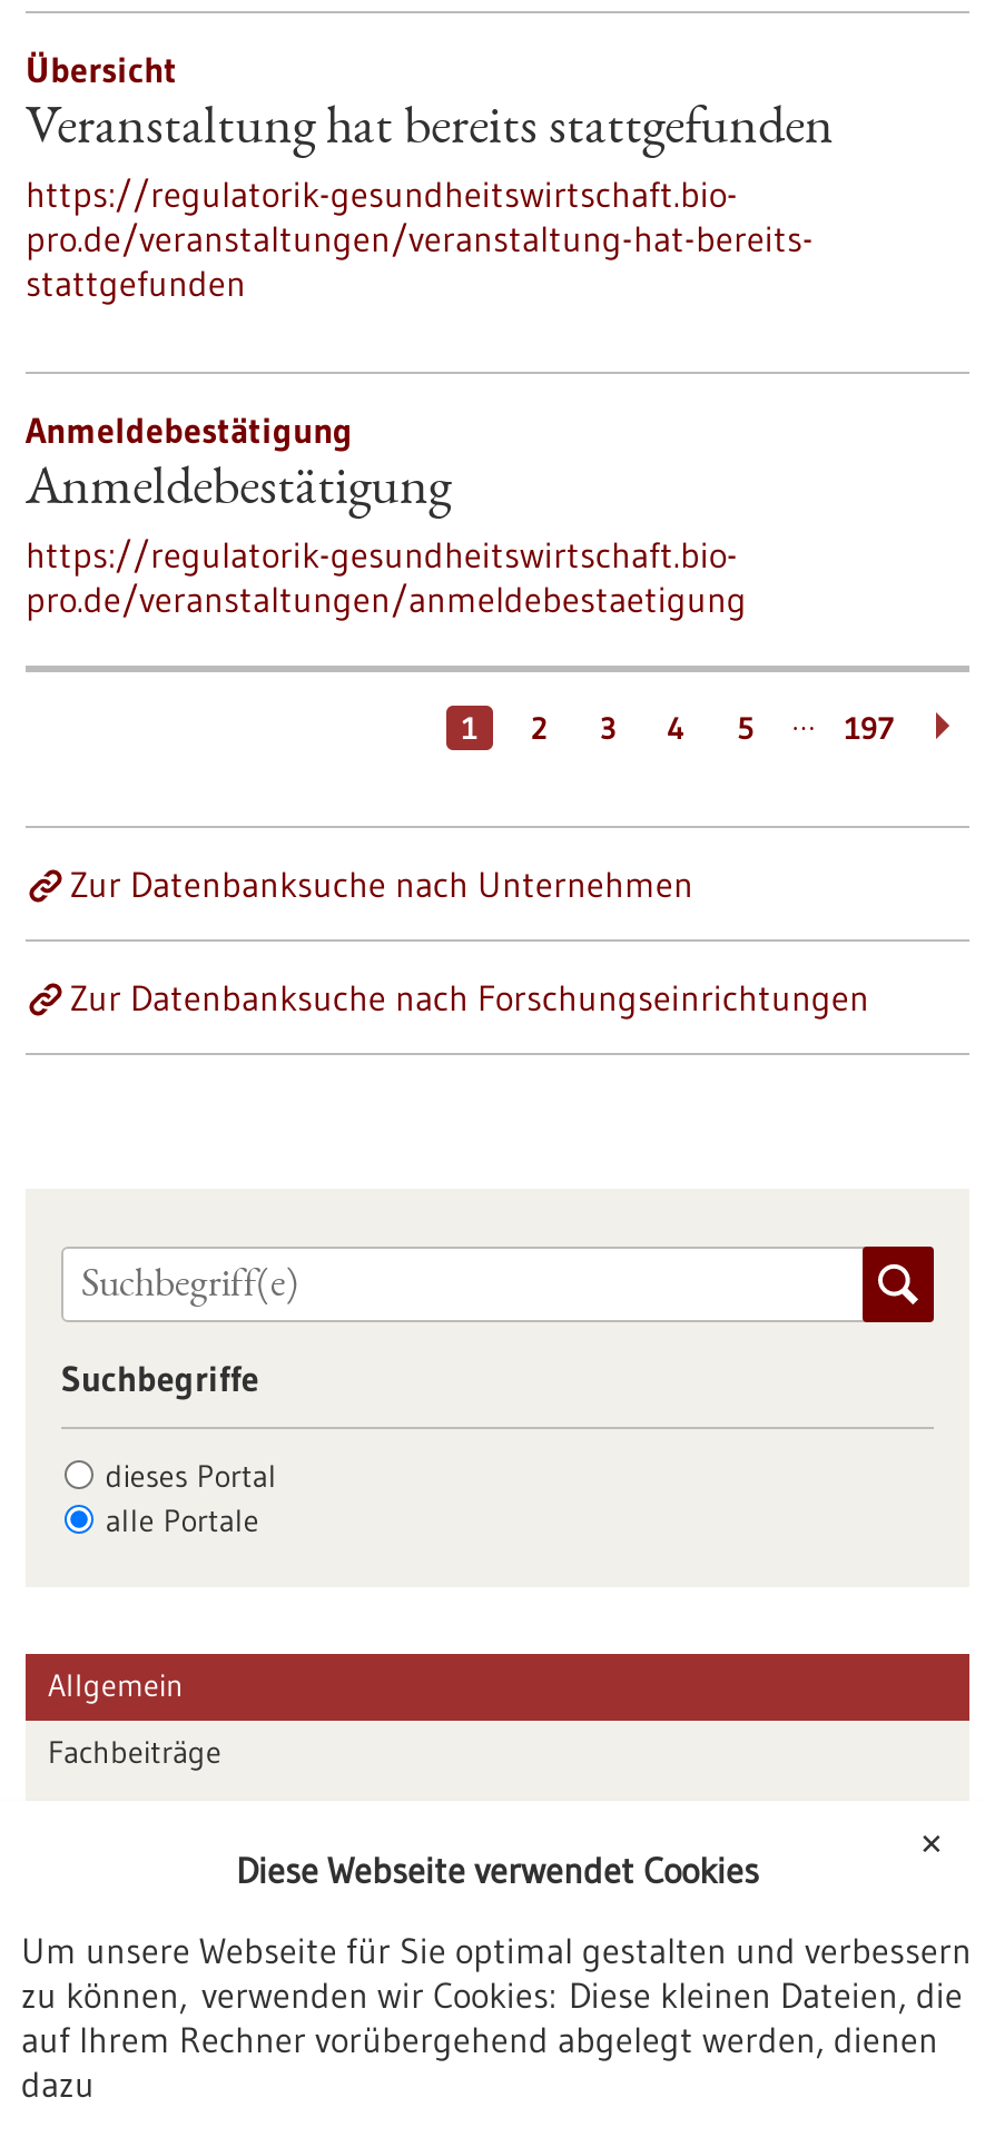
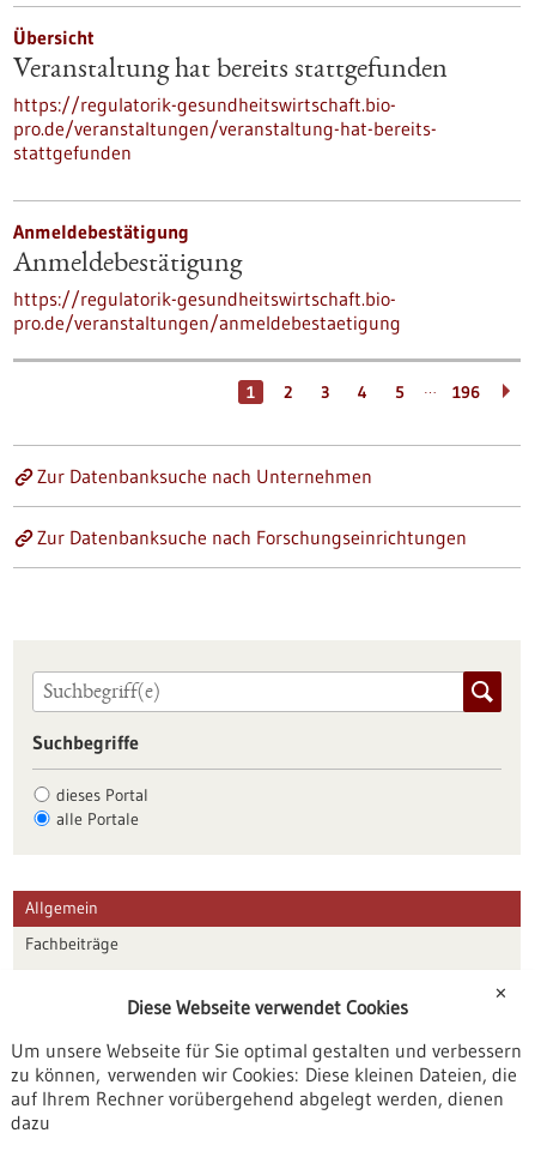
- 197
+ 196
